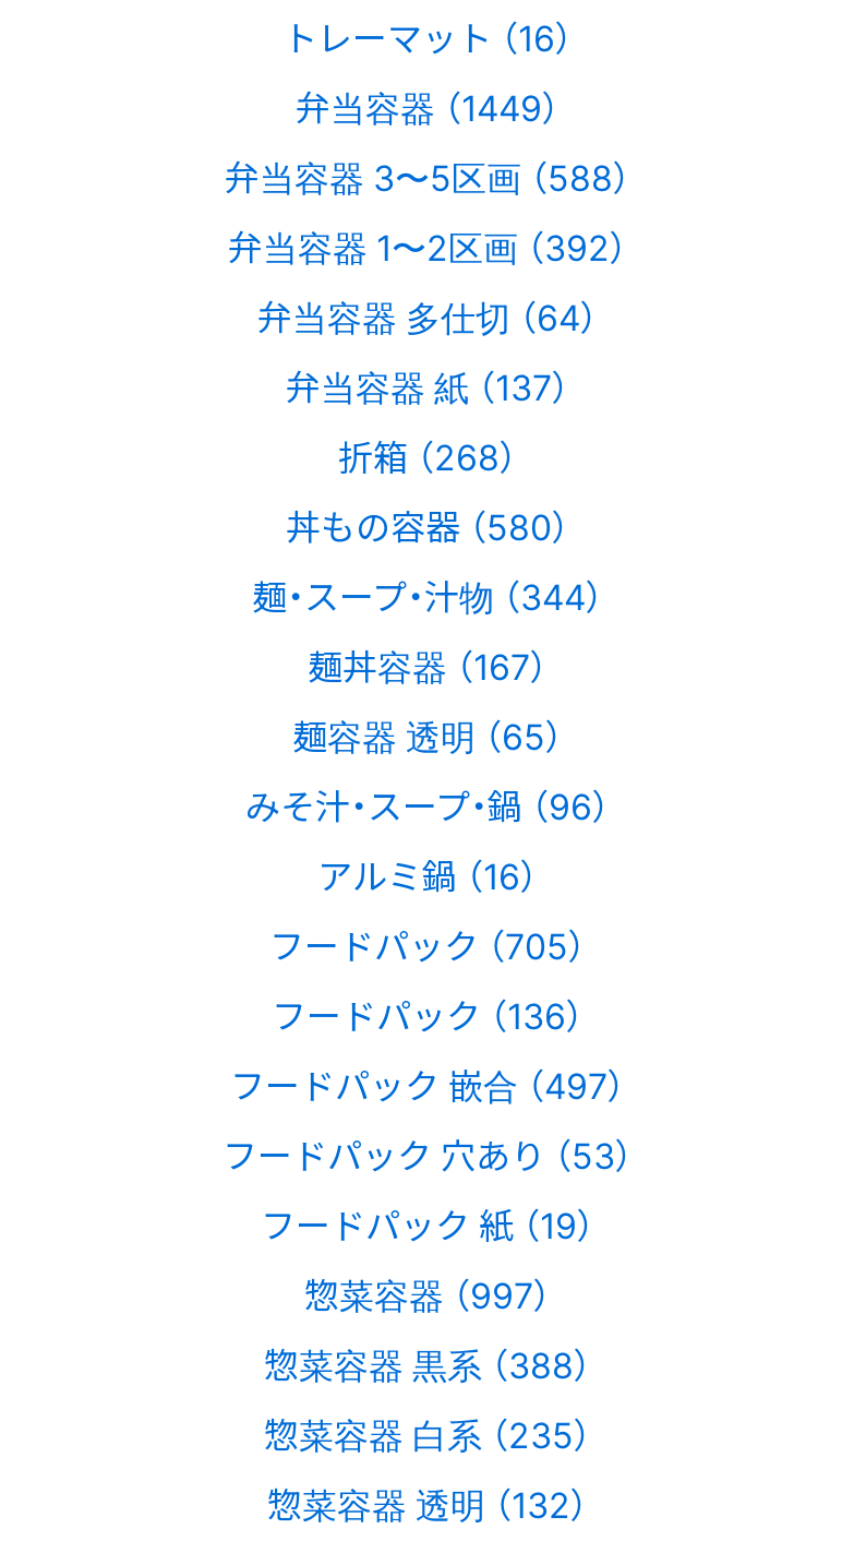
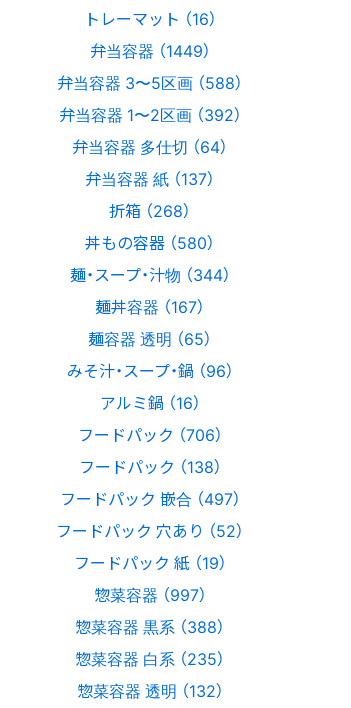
- フードパック （705）
+ フードパック （706）

- フードパック （136）
+ フードパック （138）

- フードパック 穴あり （53）
+ フードパック 穴あり （52）
